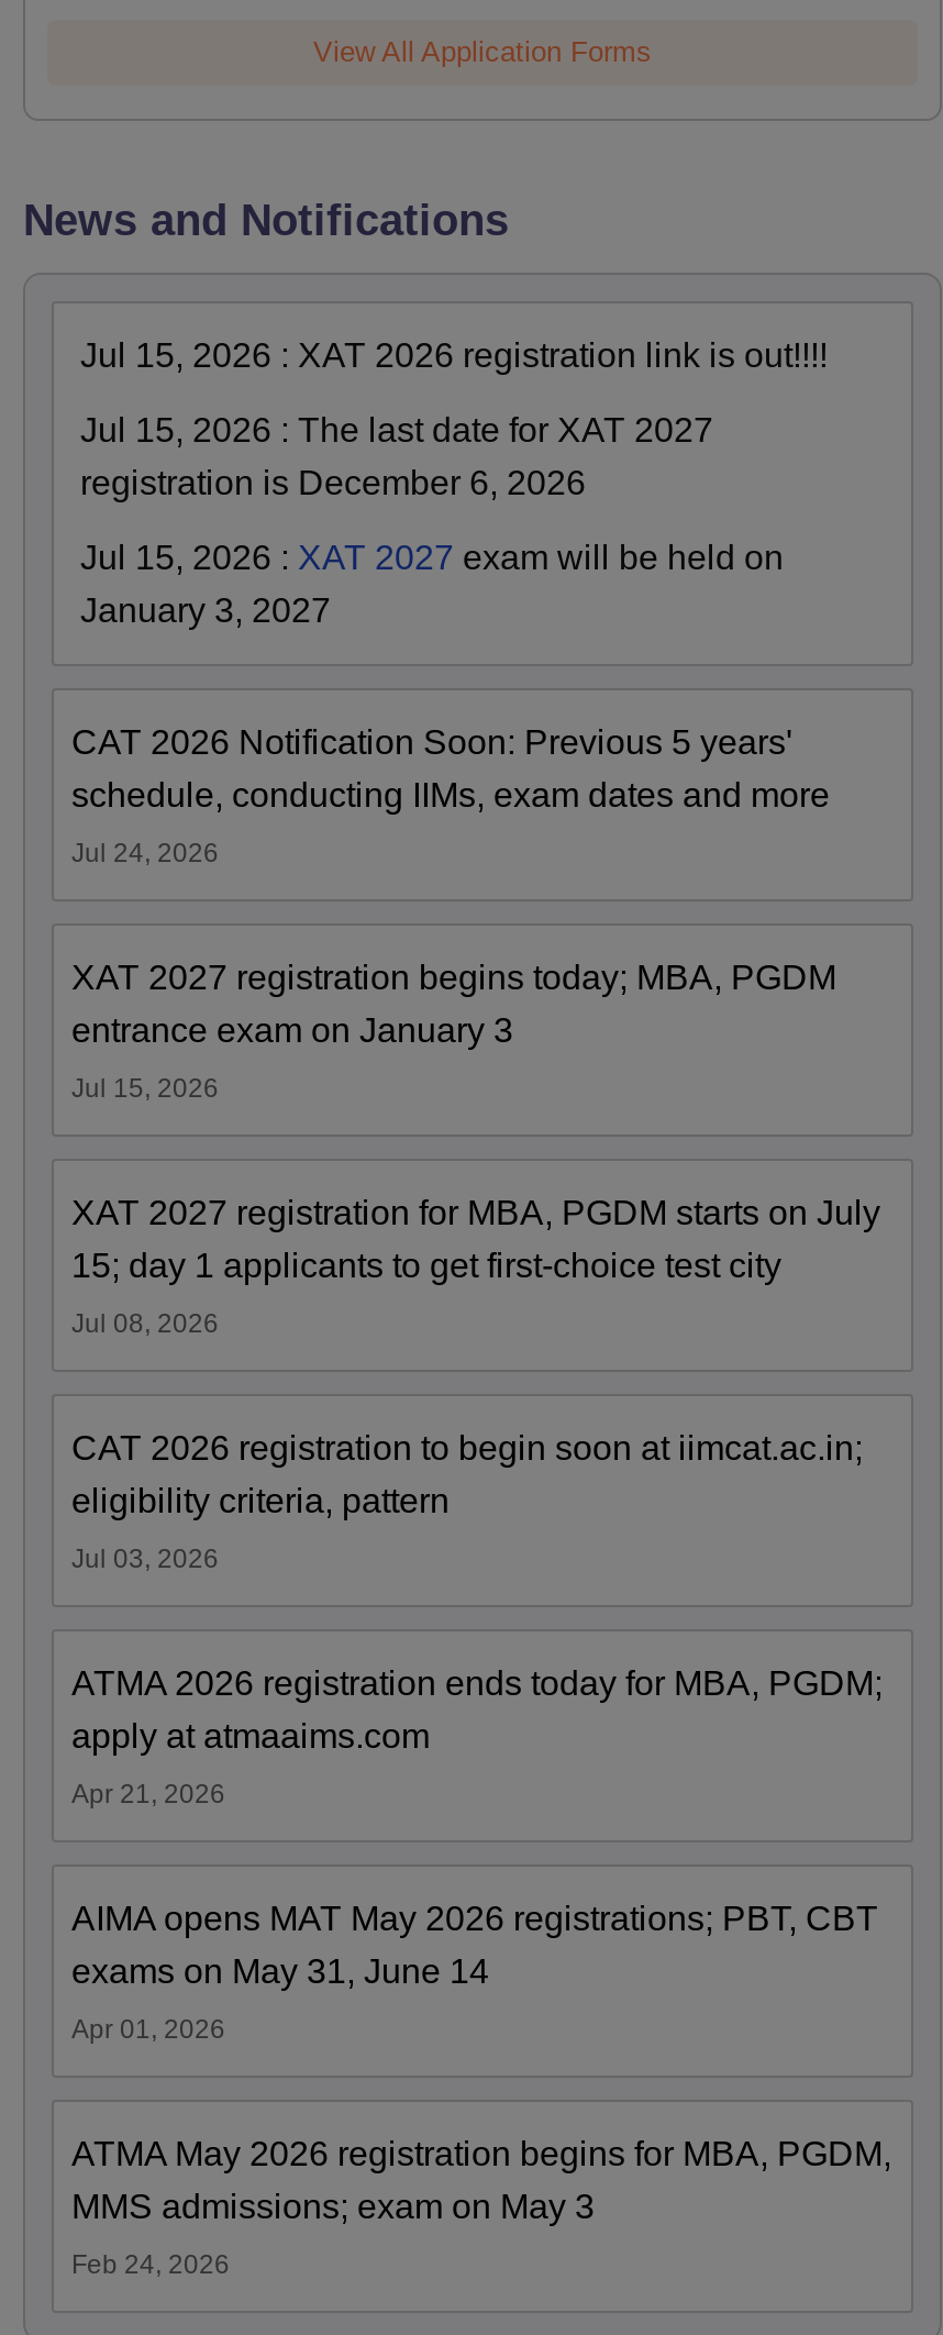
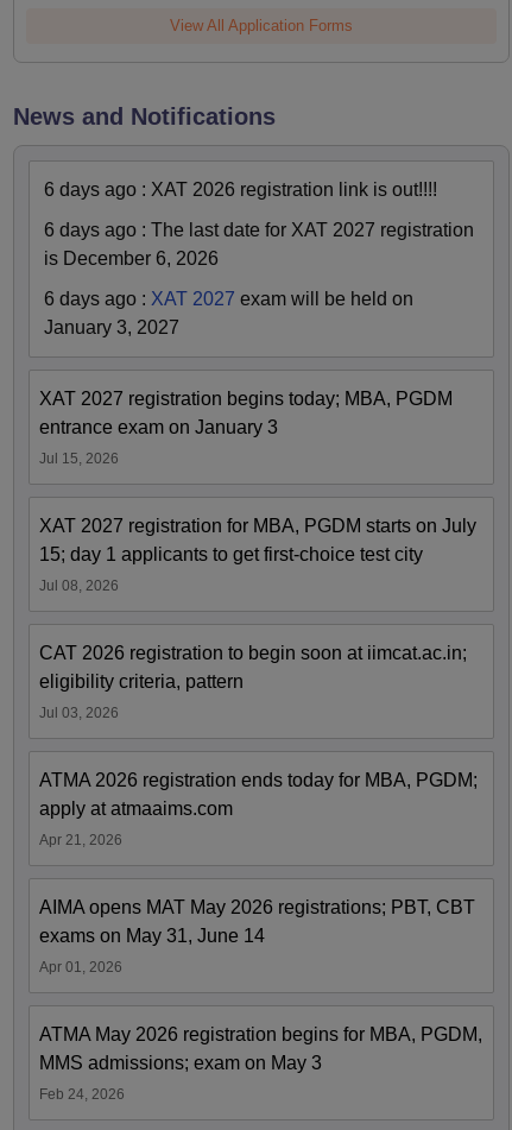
- Jul 15, 2026: XAT 2026 registration link is out!!!!
+ 6 days ago: XAT 2026 registration link is out!!!!

- Jul 15, 2026: The last date for XAT 2027
- registration is December 6, 2026
+ 6 days ago: The last date for XAT 2027 registration
+ is December 6, 2026

- Jul 15, 2026: XAT 2027 exam will be held on
+ 6 days ago: XAT 2027 exam will be held on

- CAT 2026 Notification Soon: Previous 5 years'
- schedule, conducting IIMs, exam dates and more
- Jul 24, 2026
